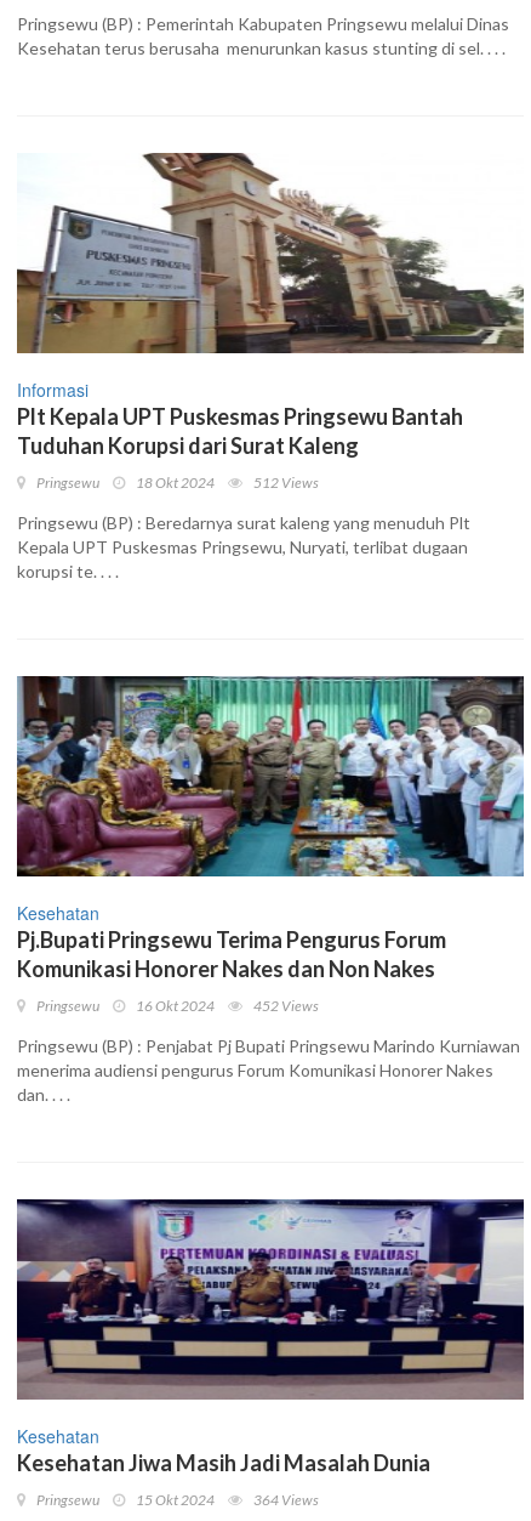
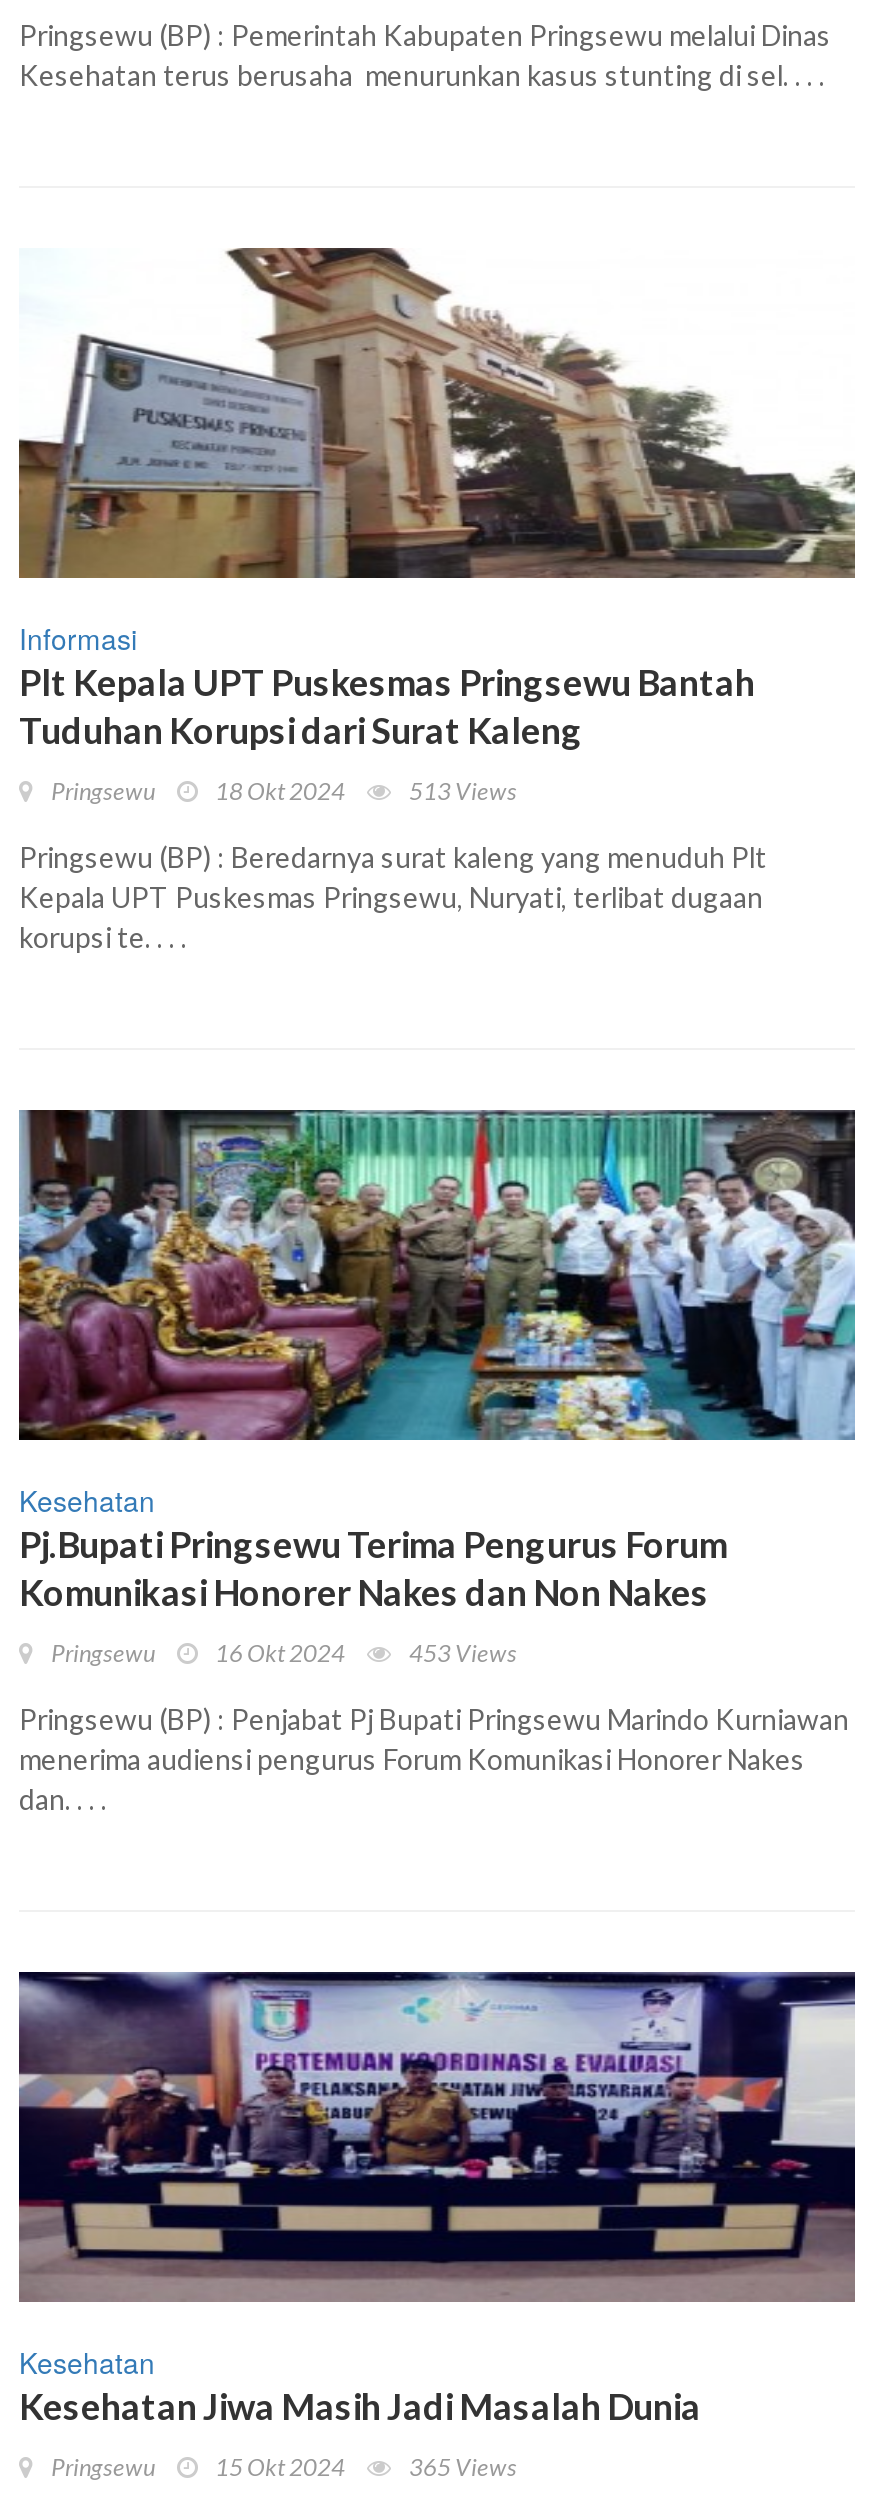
- 512 Views
+ 513 Views

- 452 Views
+ 453 Views

- 364 Views
+ 365 Views
